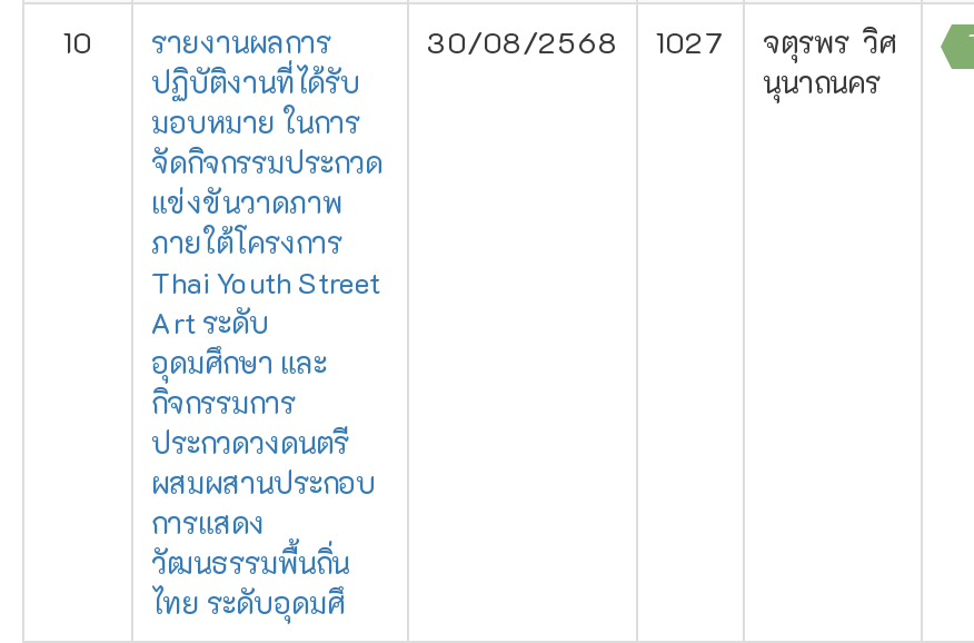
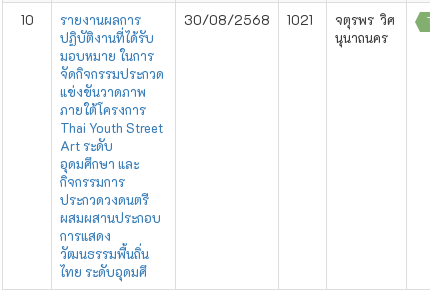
- 30/08/2568 1027 จตุรพร วิศ
+ 30/08/2568 1021 จตุรพร วิศ
